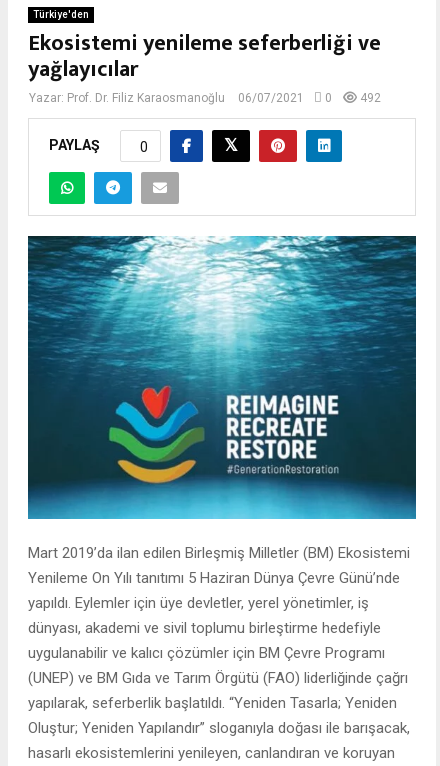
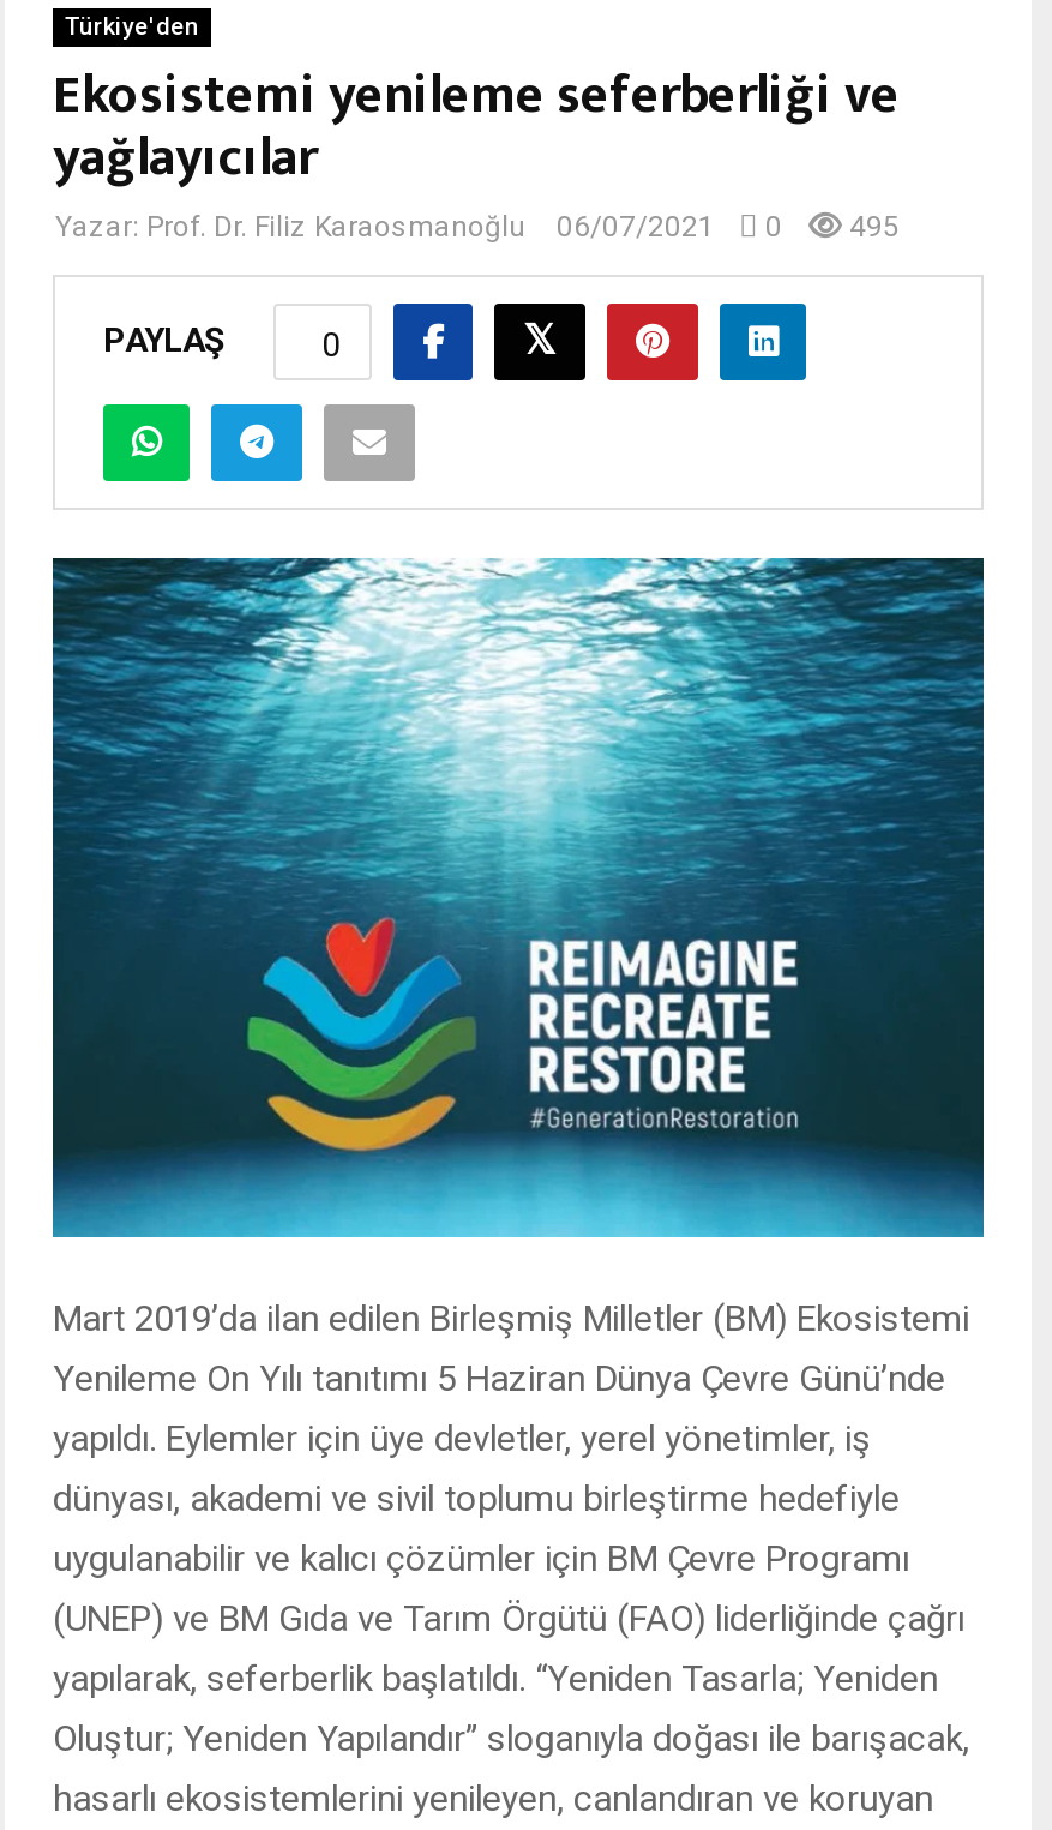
- Yazar: Prof. Dr. Filiz Karaosmanoğlu 06/07/2021 0 492
+ Yazar: Prof. Dr. Filiz Karaosmanoğlu 06/07/2021 0 495
